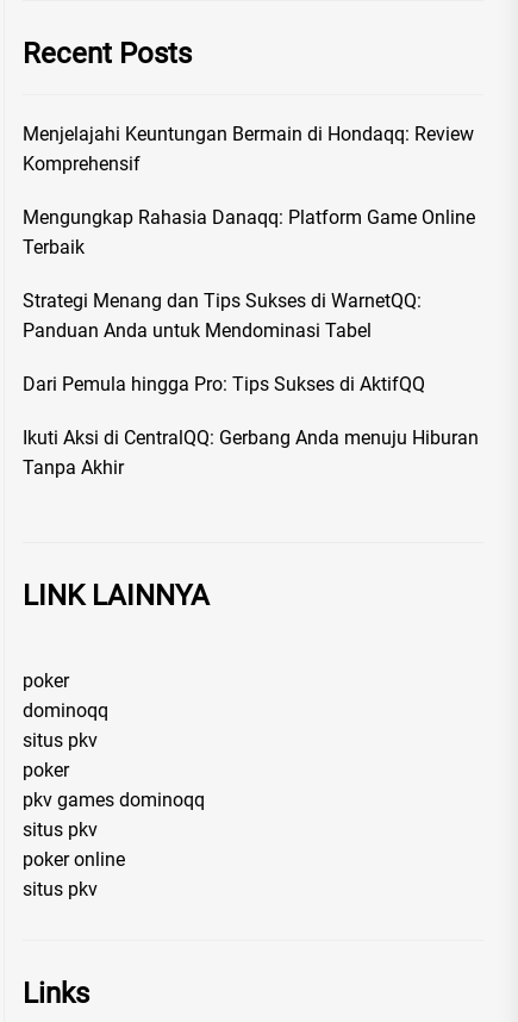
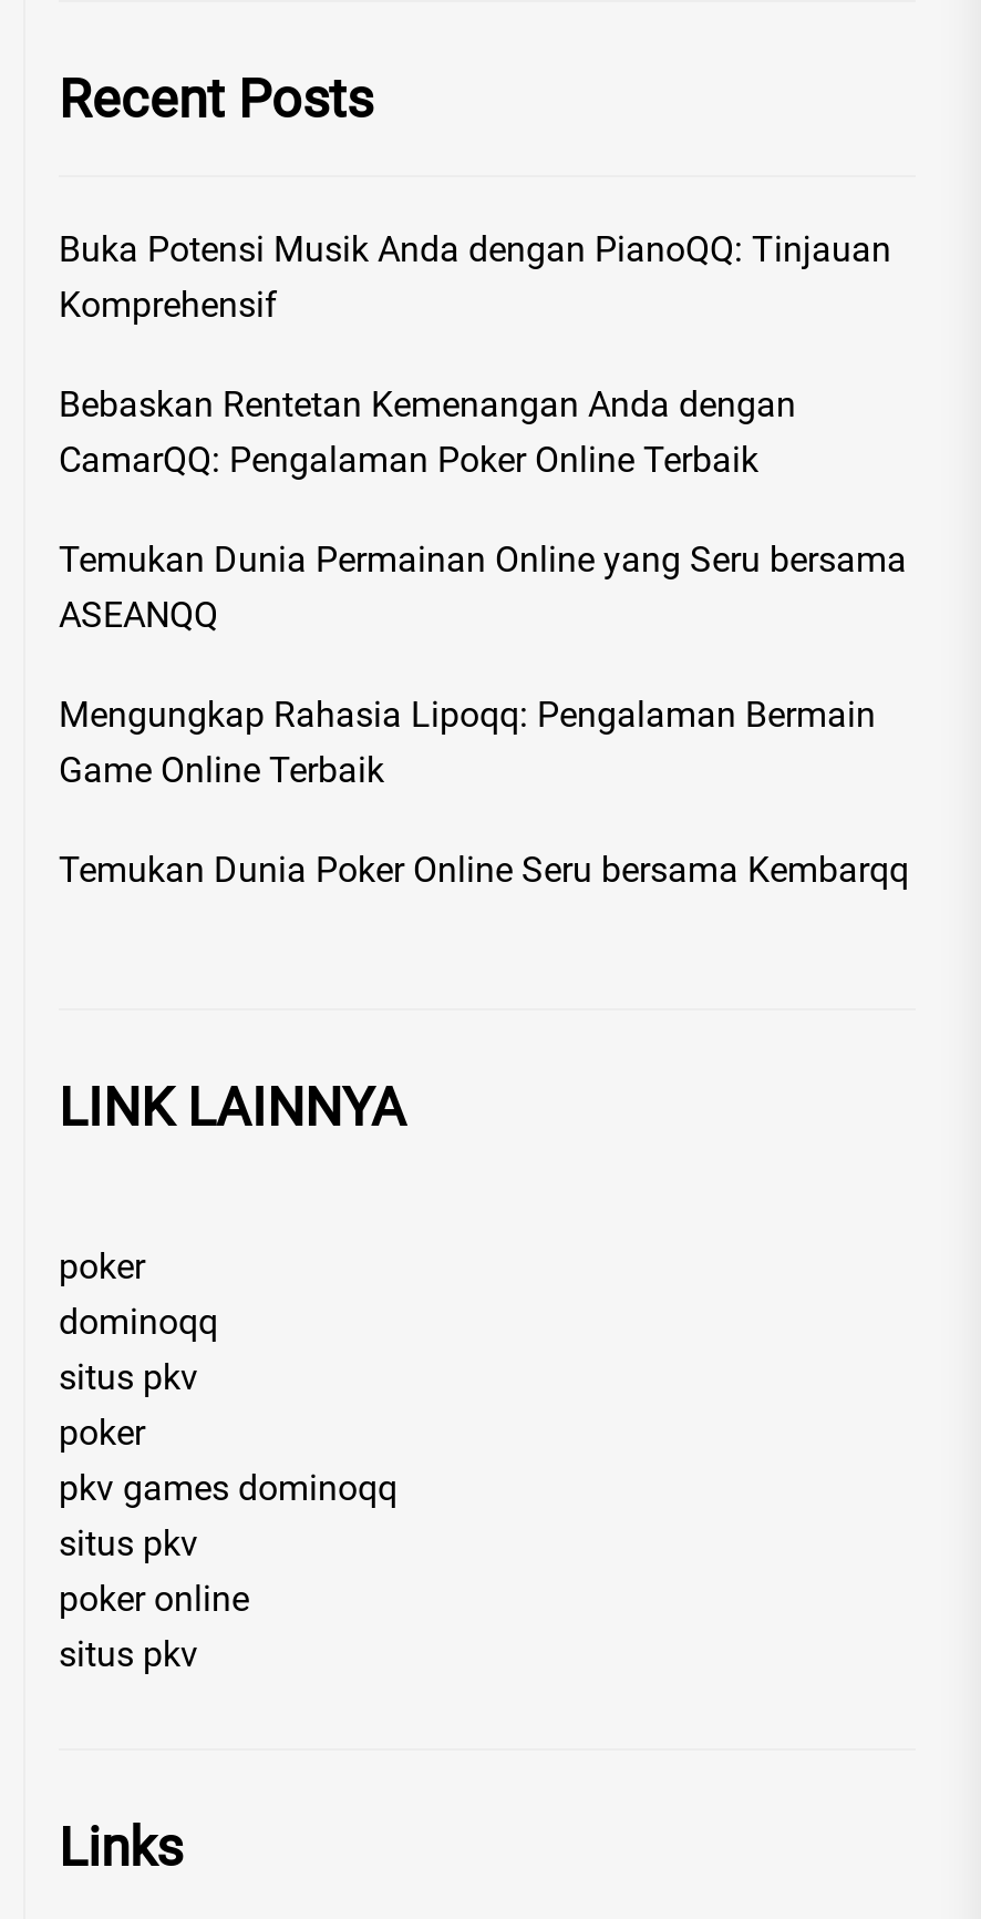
- Menjelajahi Keuntungan Bermain di Hondaqq: Review
+ Buka Potensi Musik Anda dengan PianoQQ: Tinjauan

- Mengungkap Rahasia Danaqq: Platform Game Online
- Terbaik
+ Bebaskan Rentetan Kemenangan Anda dengan
+ CamarQQ: Pengalaman Poker Online Terbaik

- Strategi Menang dan Tips Sukses di WarnetQQ:
- Panduan Anda untuk Mendominasi Tabel
+ Temukan Dunia Permainan Online yang Seru bersama
+ ASEANQQ

- Dari Pemula hingga Pro: Tips Sukses di AktifQQ
+ Mengungkap Rahasia Lipoqq: Pengalaman Bermain
+ Game Online Terbaik

- Ikuti Aksi di CentralQQ: Gerbang Anda menuju Hiburan
- Tanpa Akhir
+ Temukan Dunia Poker Online Seru bersama Kembarqq
